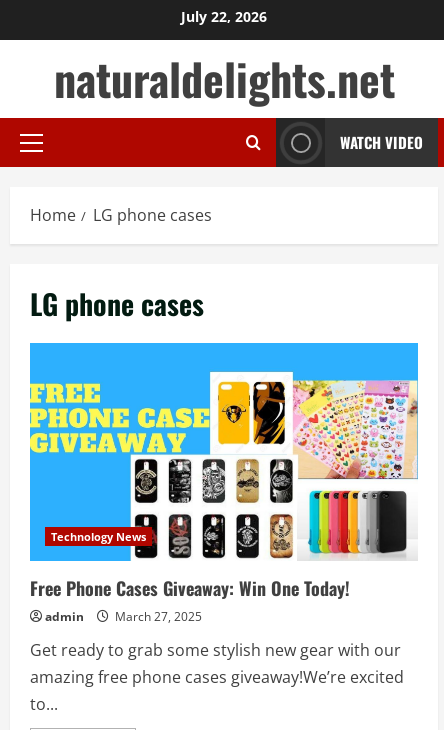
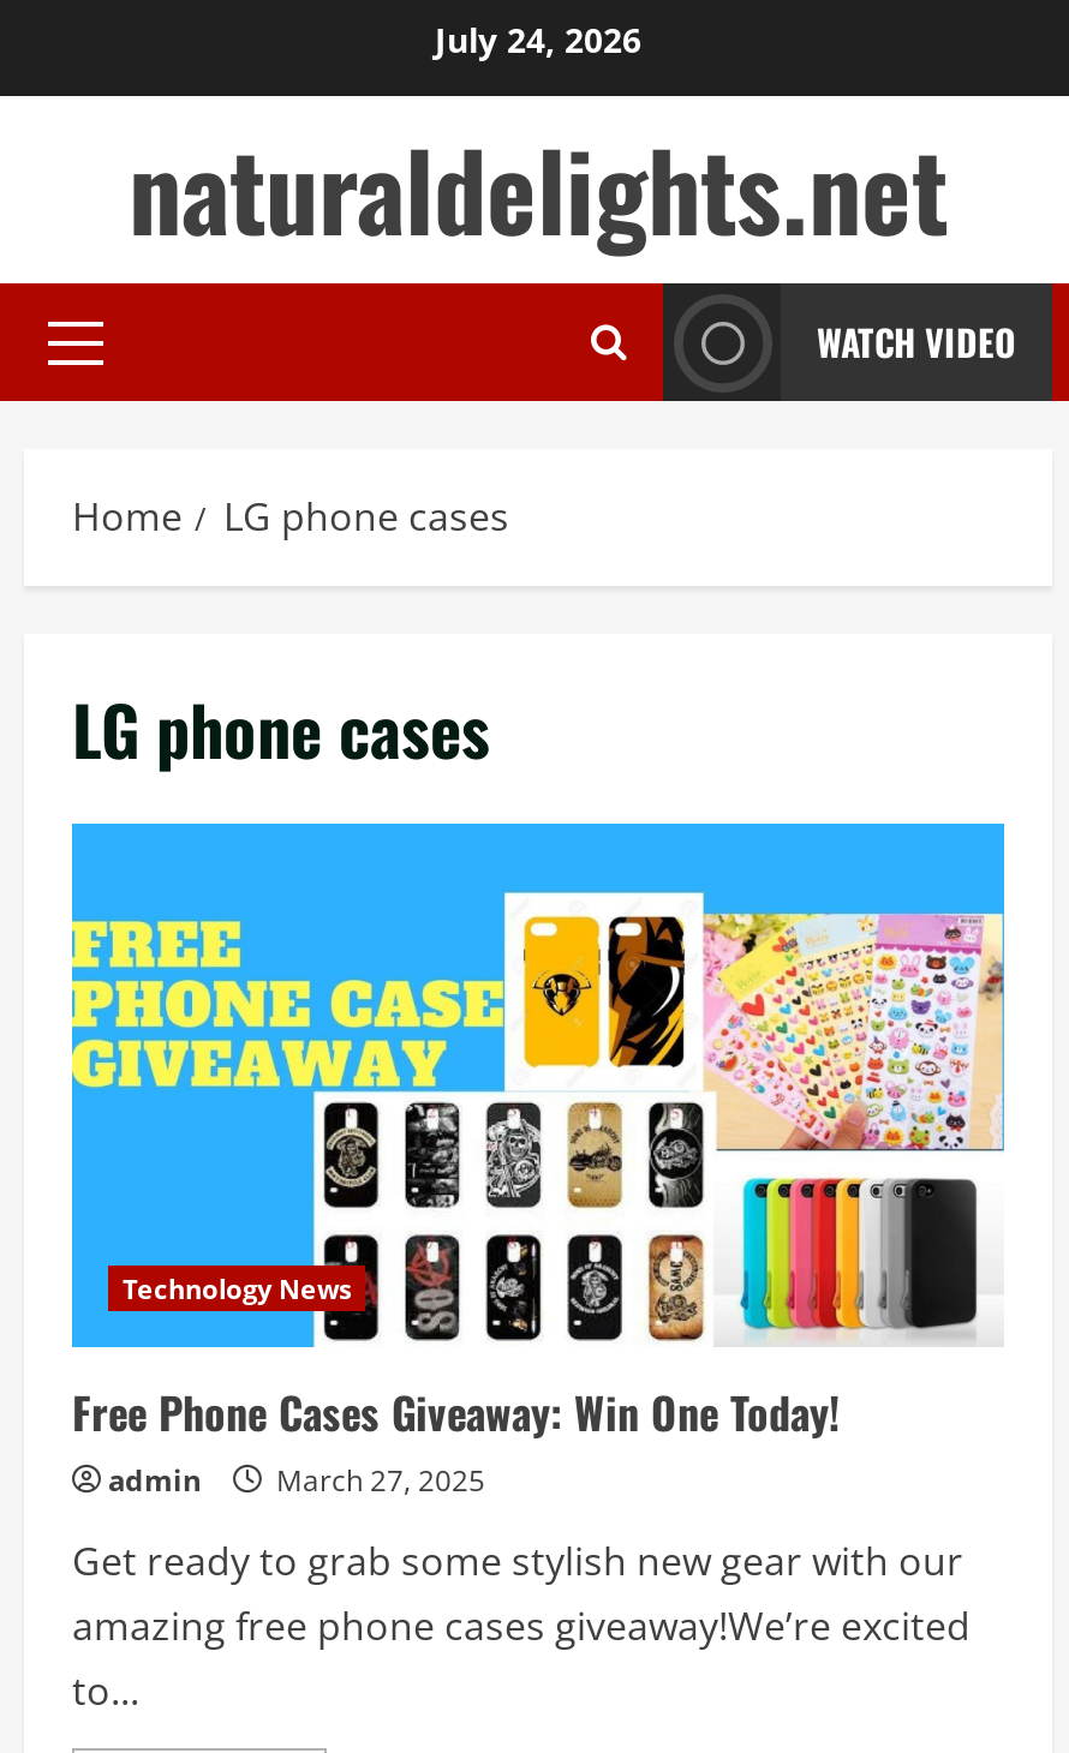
- July 22, 2026
+ July 24, 2026
